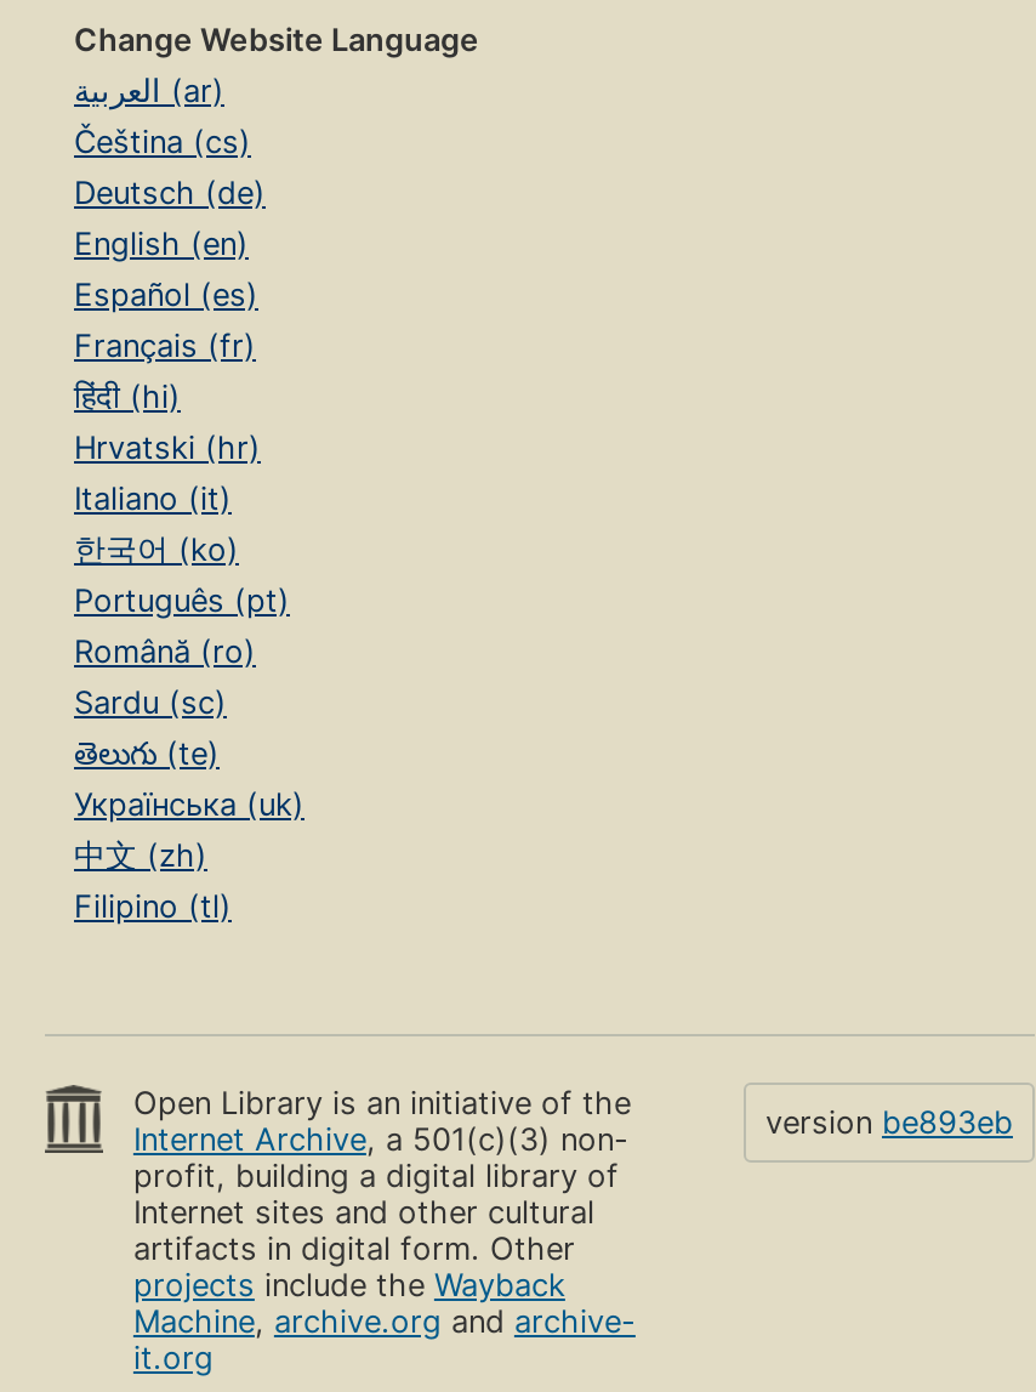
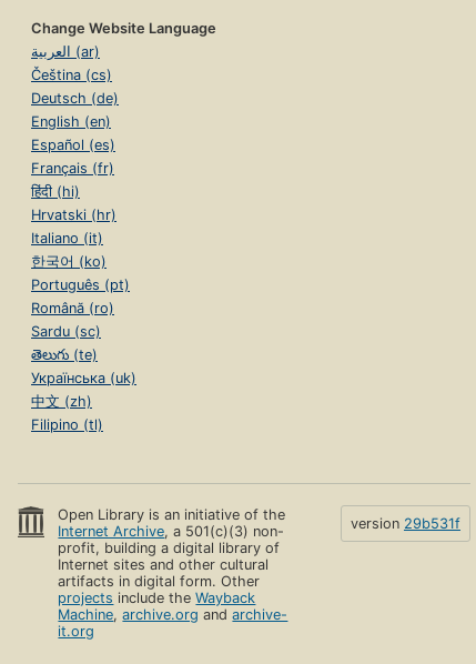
- version be893eb
+ version 29b531f
